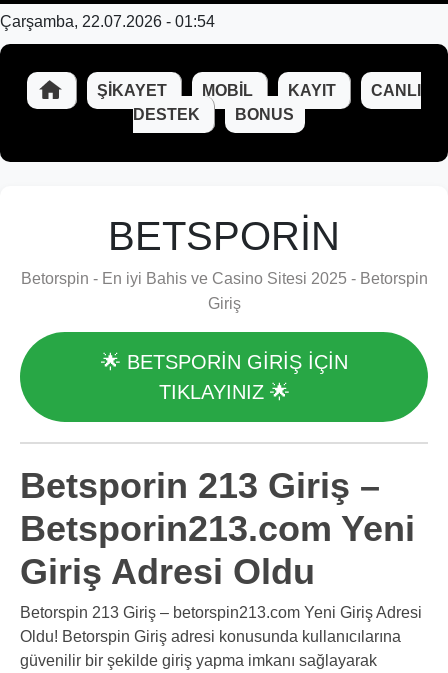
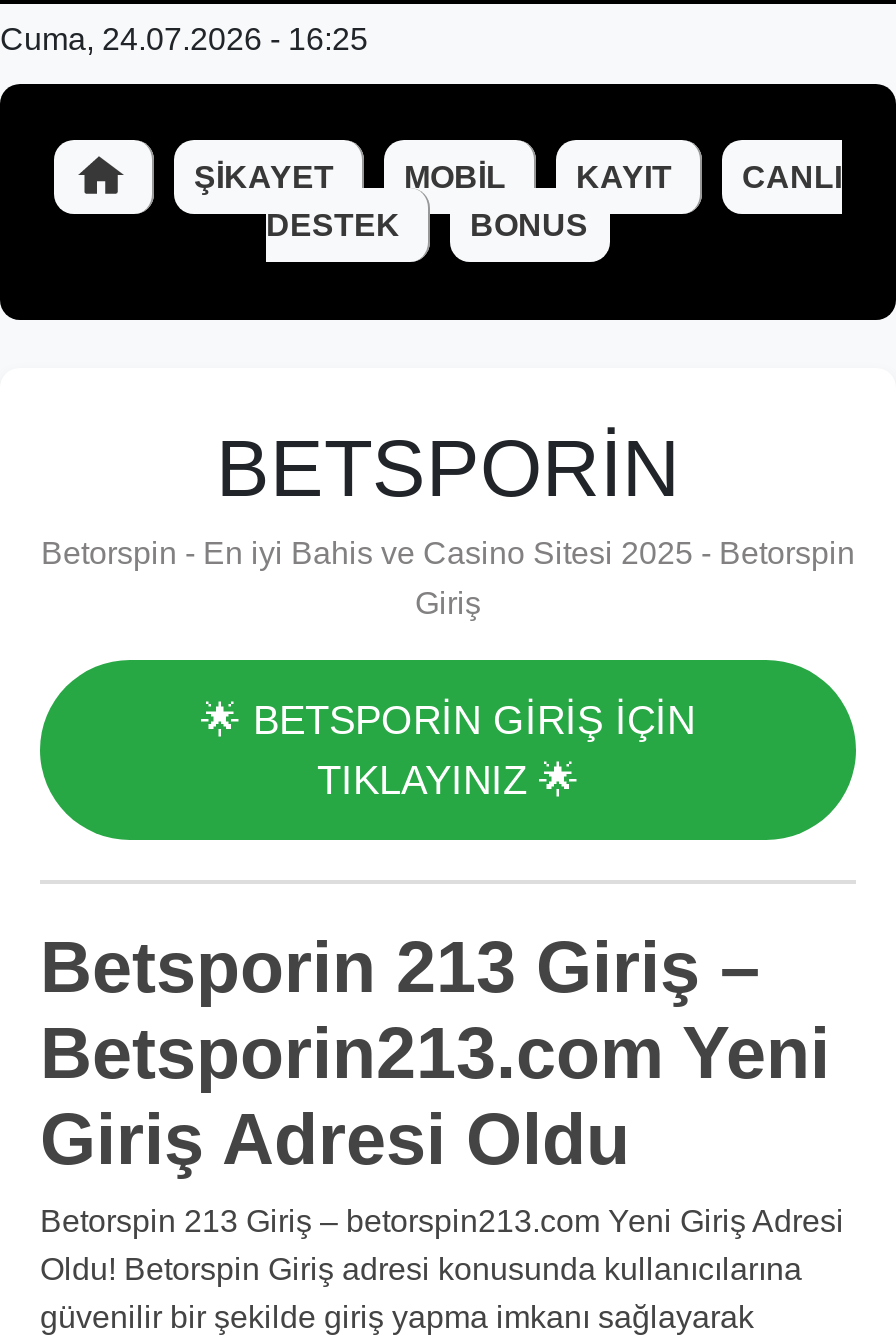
- Çarşamba, 22.07.2026 - 01:54
+ Cuma, 24.07.2026 - 16:25
